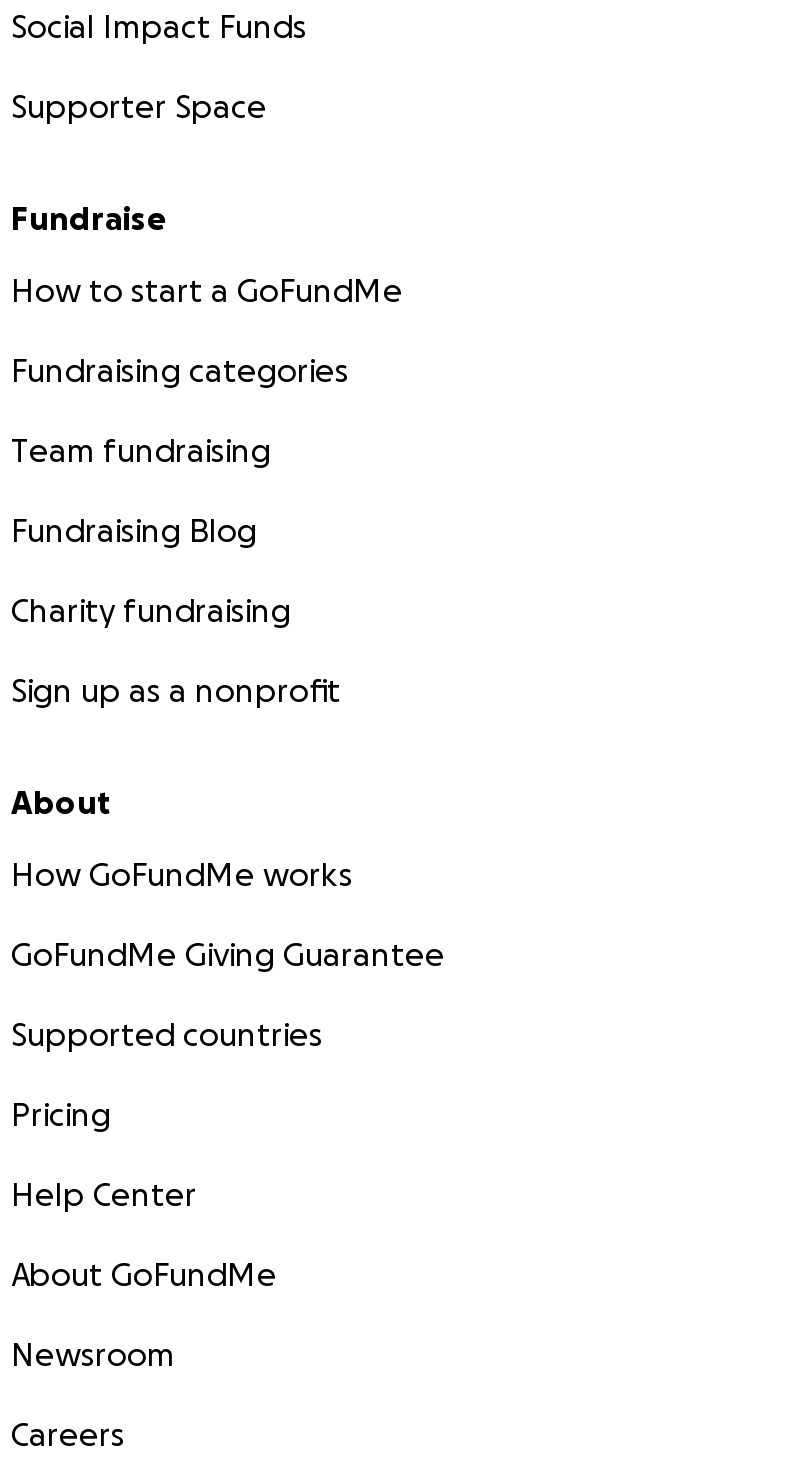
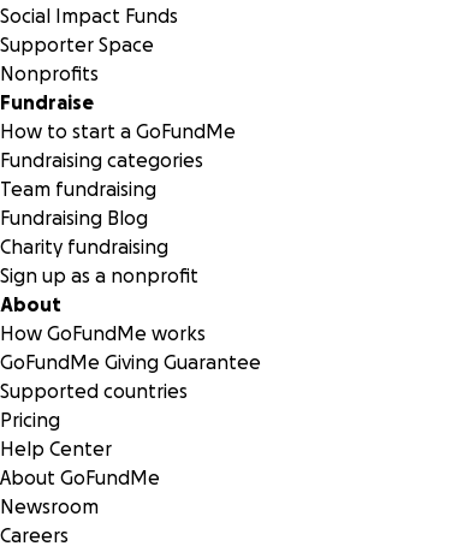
+ Nonprofits
